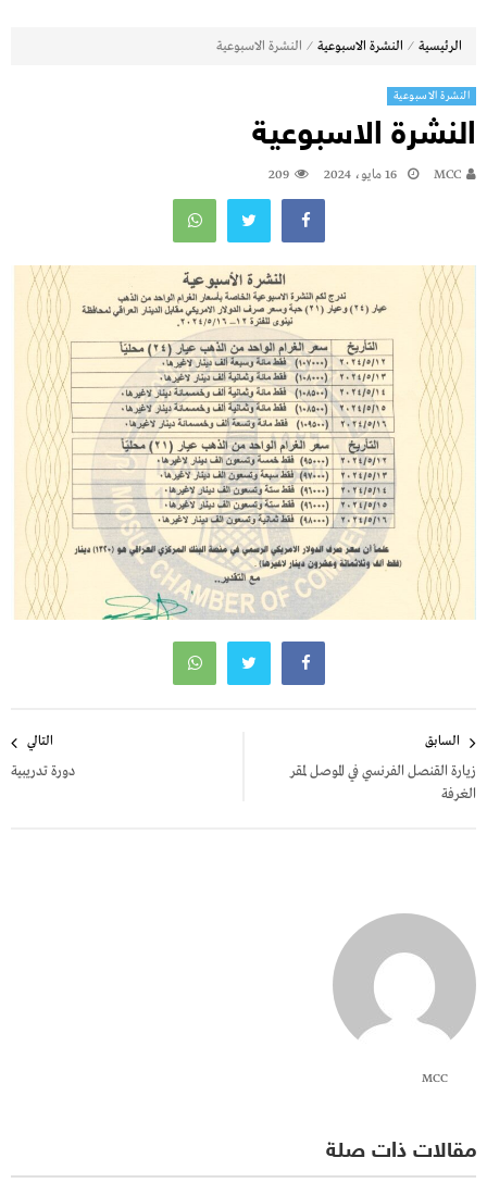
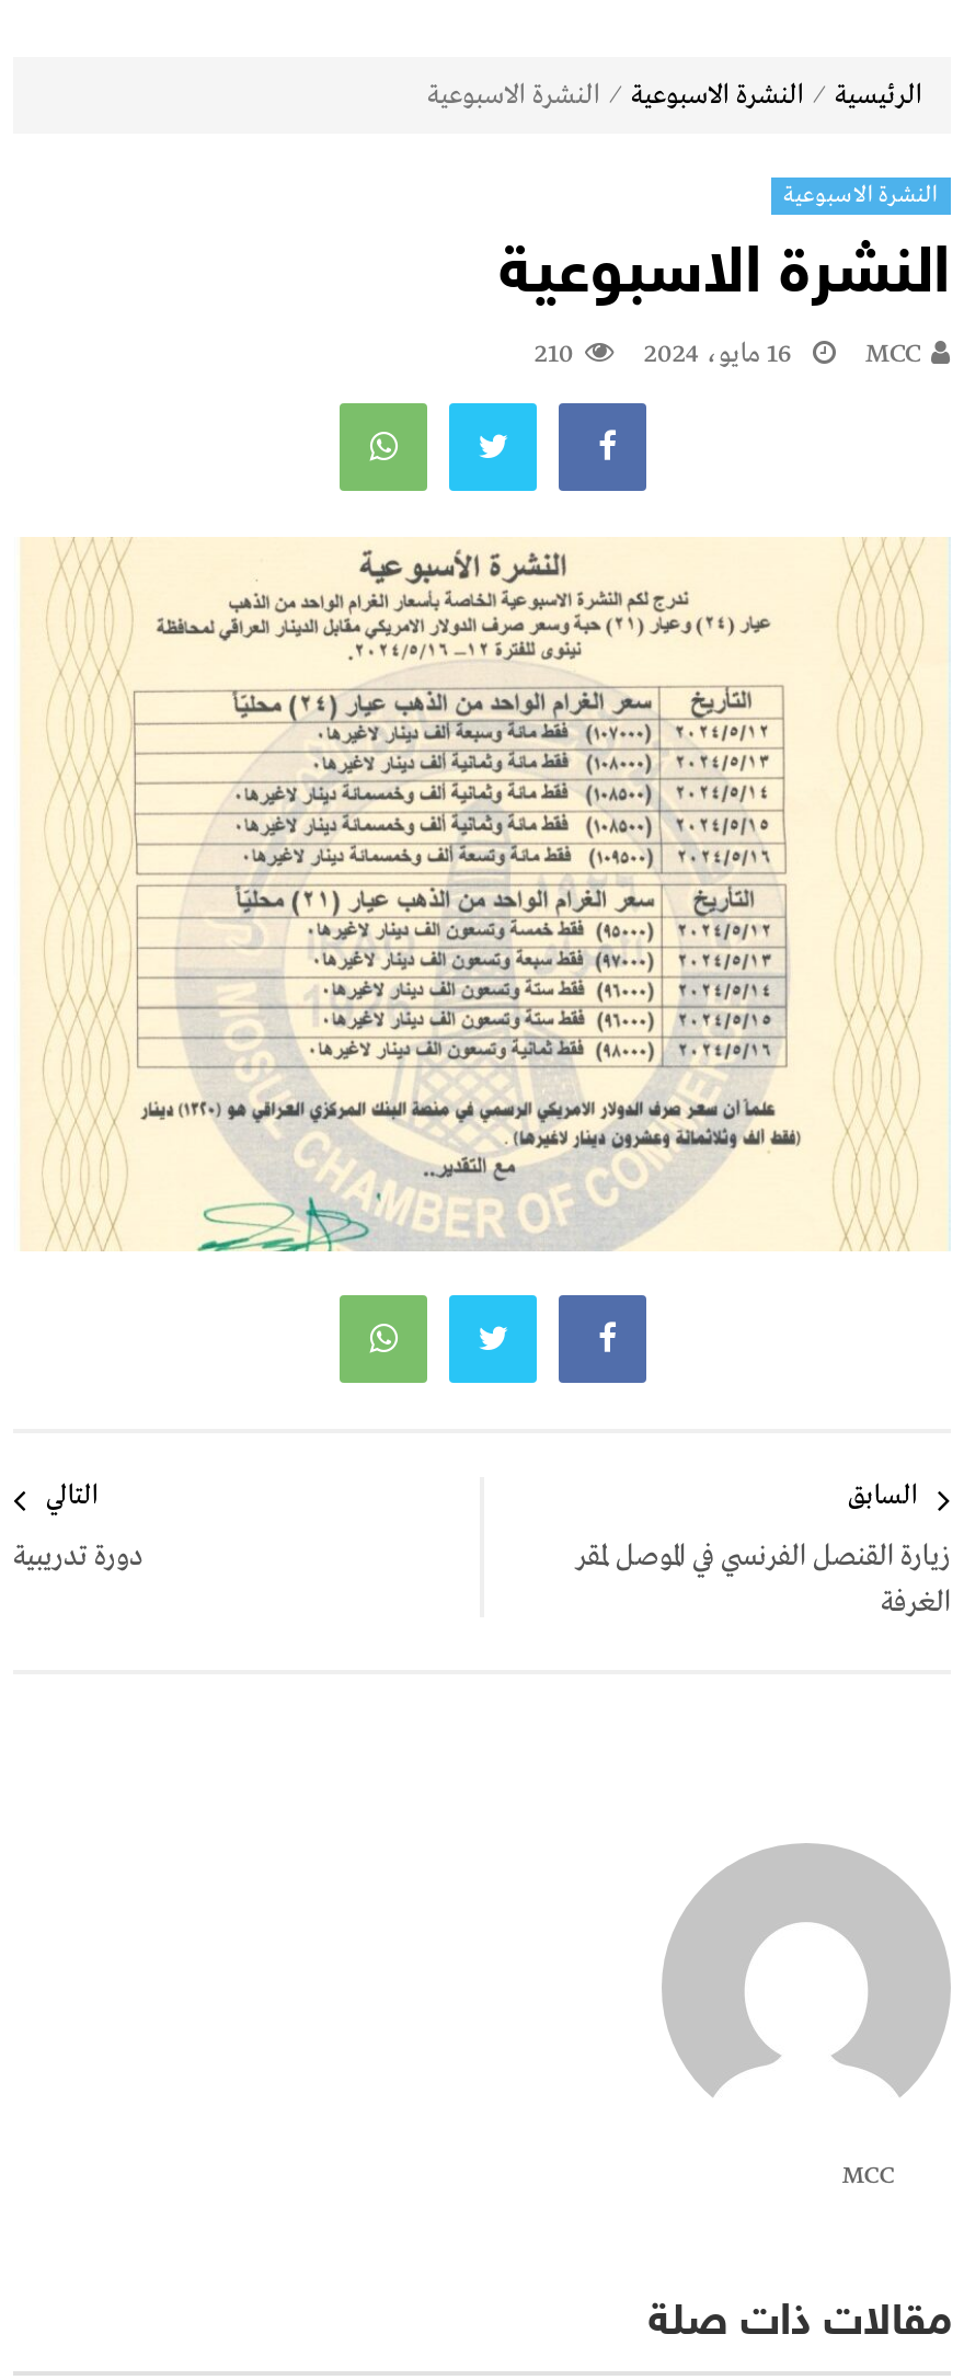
- 209
+ 210
